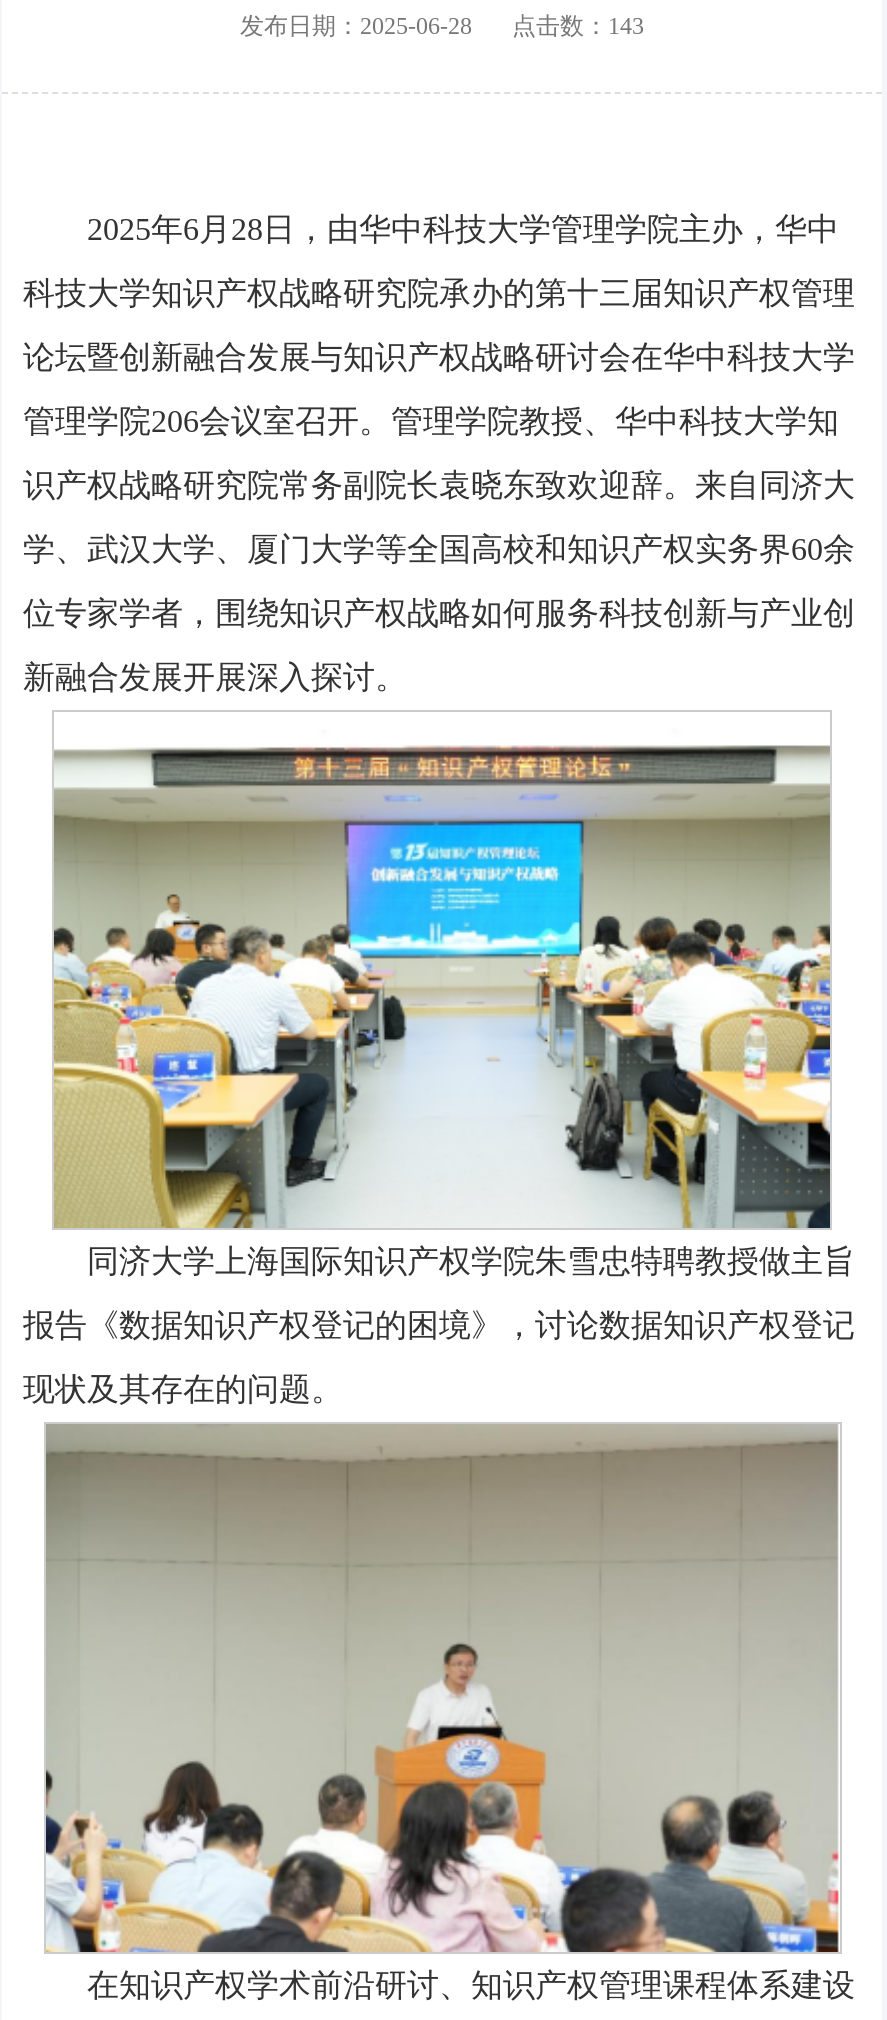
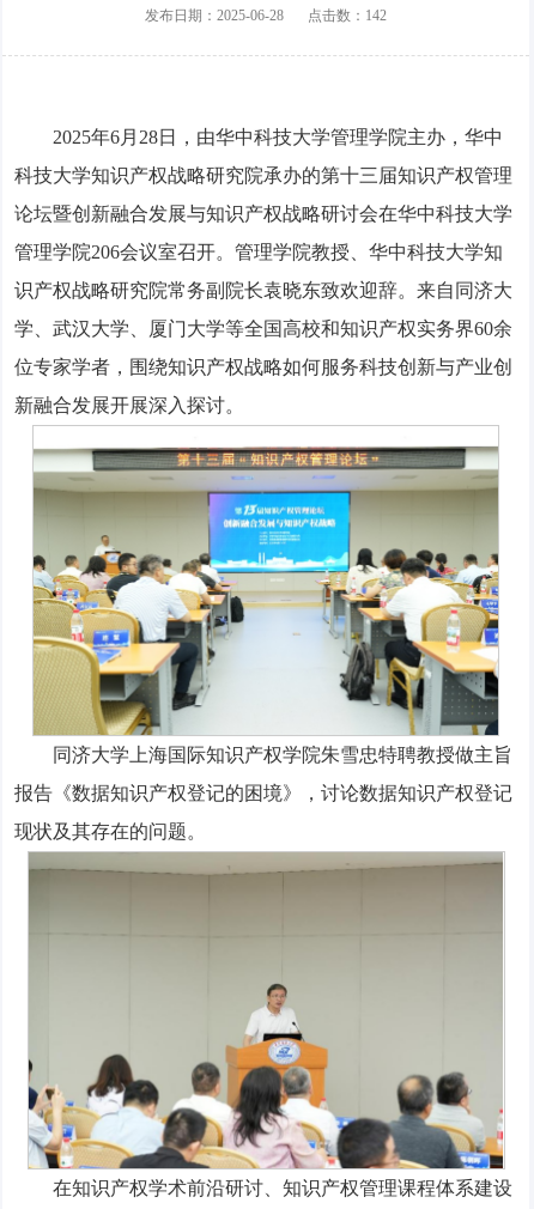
- 发布日期：2025-06-28 点击数：143
+ 发布日期：2025-06-28 点击数：142
